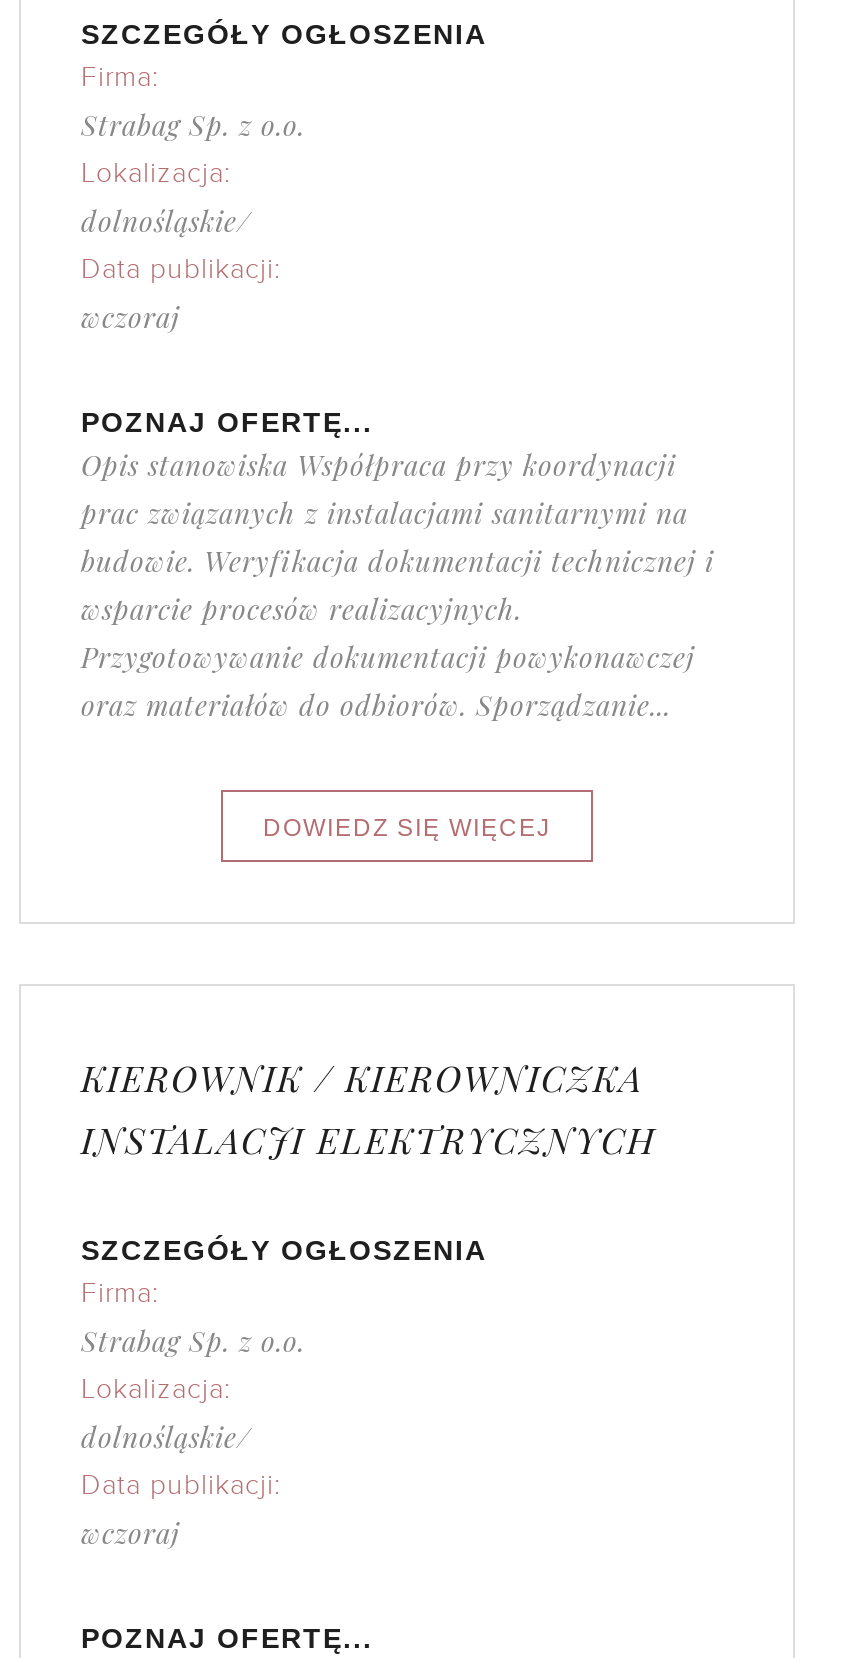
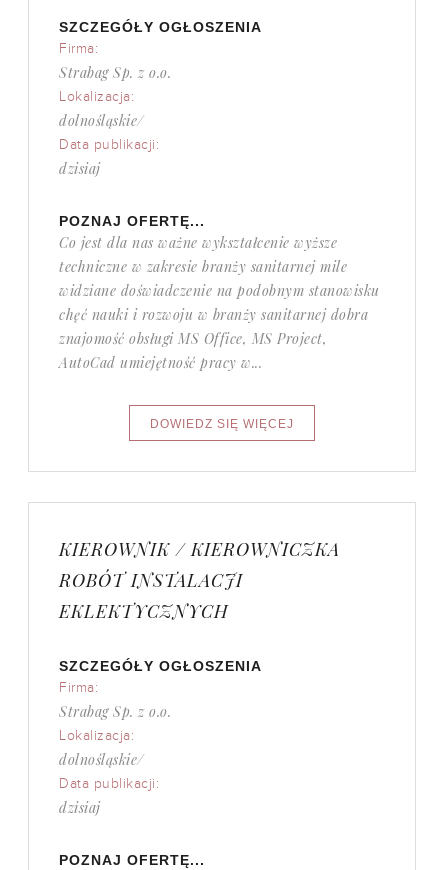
- wczoraj
+ dzisiaj

- Opis stanowiska Współpraca przy koordynacji
- prac związanych z instalacjami sanitarnymi na
- budowie. Weryfikacja dokumentacji technicznej i
- wsparcie procesów realizacyjnych.
- Przygotowywanie dokumentacji powykonawczej
- oraz materiałów do odbiorów. Sporządzanie...
+ Co jest dla nas ważne wykształcenie wyższe
+ techniczne w zakresie branży sanitarnej mile
+ widziane doświadczenie na podobnym stanowisku
+ chęć nauki i rozwoju w branży sanitarnej dobra
+ znajomość obsługi MS Office, MS Project,
+ AutoCad umiejętność pracy w...

- INSTALACJI ELEKTRYCZNYCH
+ ROBÓT INSTALACJI
+ EKLEKTYCZNYCH

- wczoraj
+ dzisiaj
